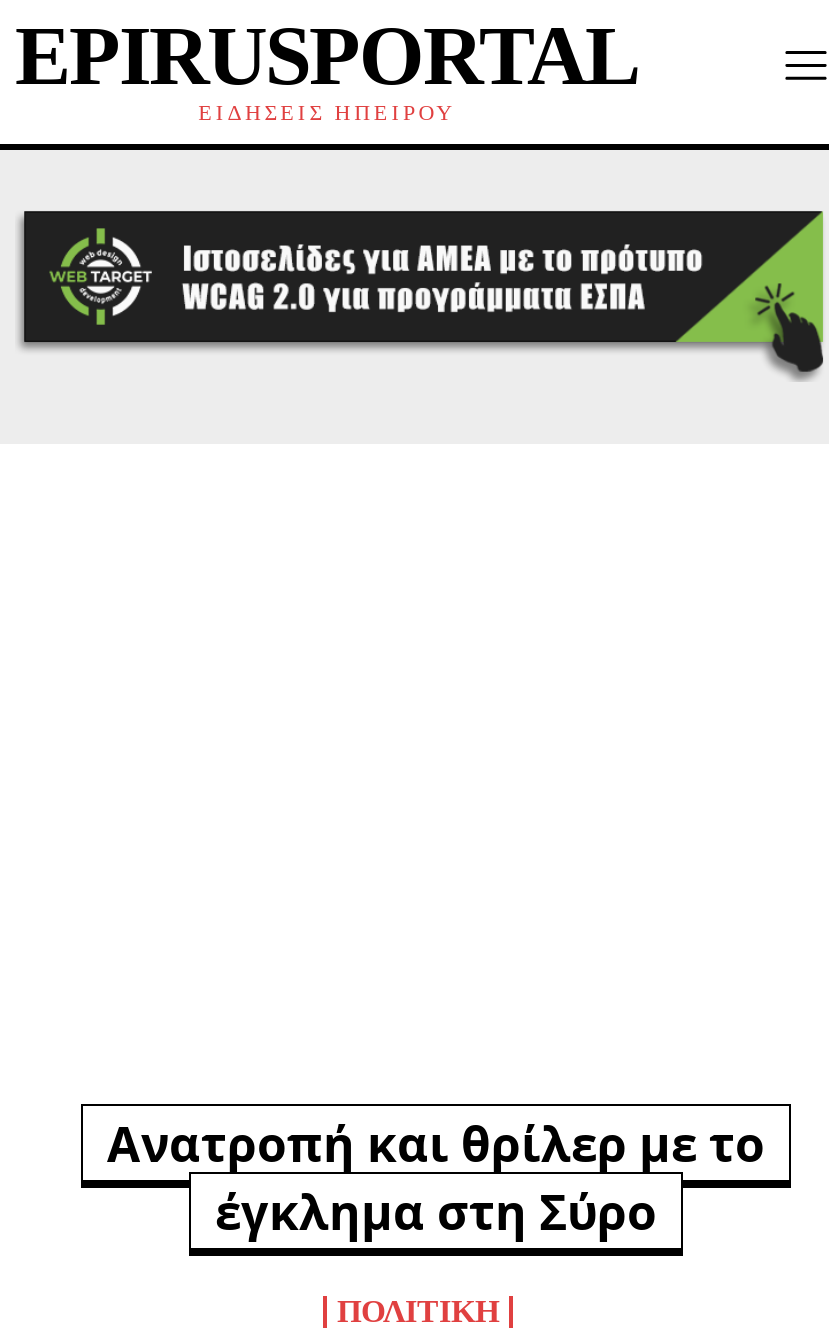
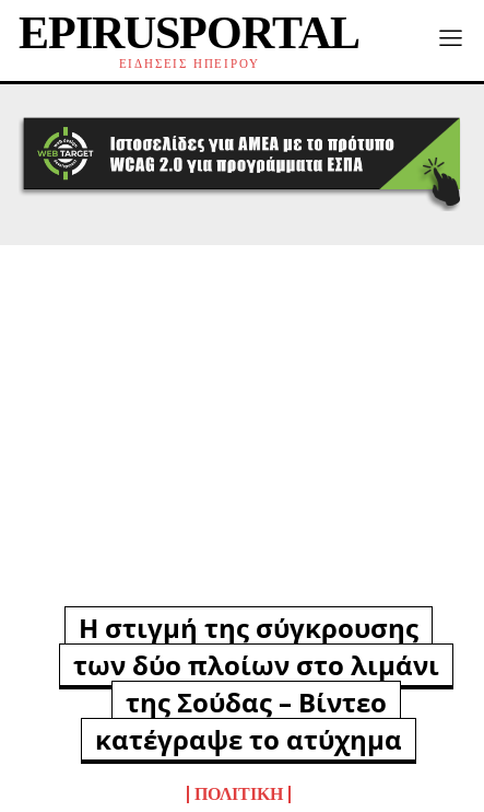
- Ανατροπή και θρίλερ με το
- έγκλημα στη Σύρο
+ Η στιγμή της σύγκρουσης
+ των δύο πλοίων στο λιμάνι
+ της Σούδας – Βίντεο
+ κατέγραψε το ατύχημα
